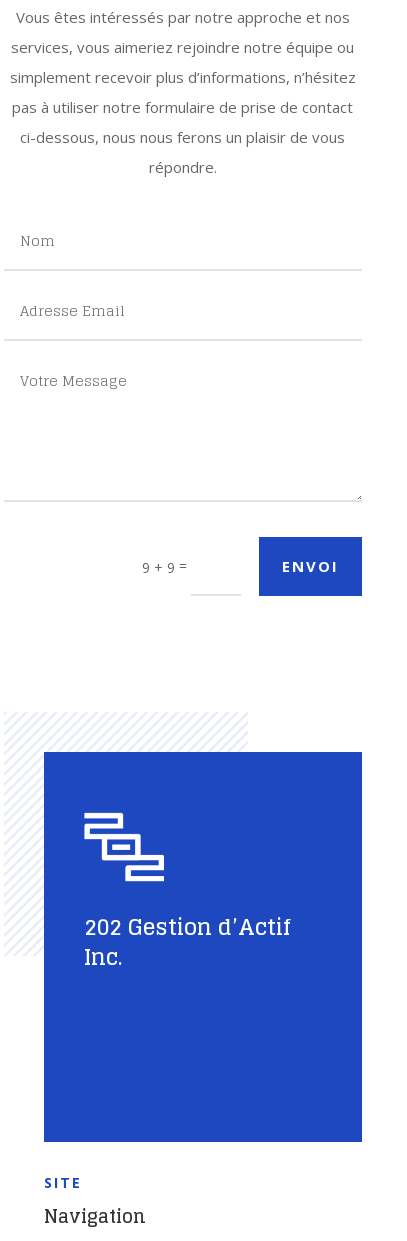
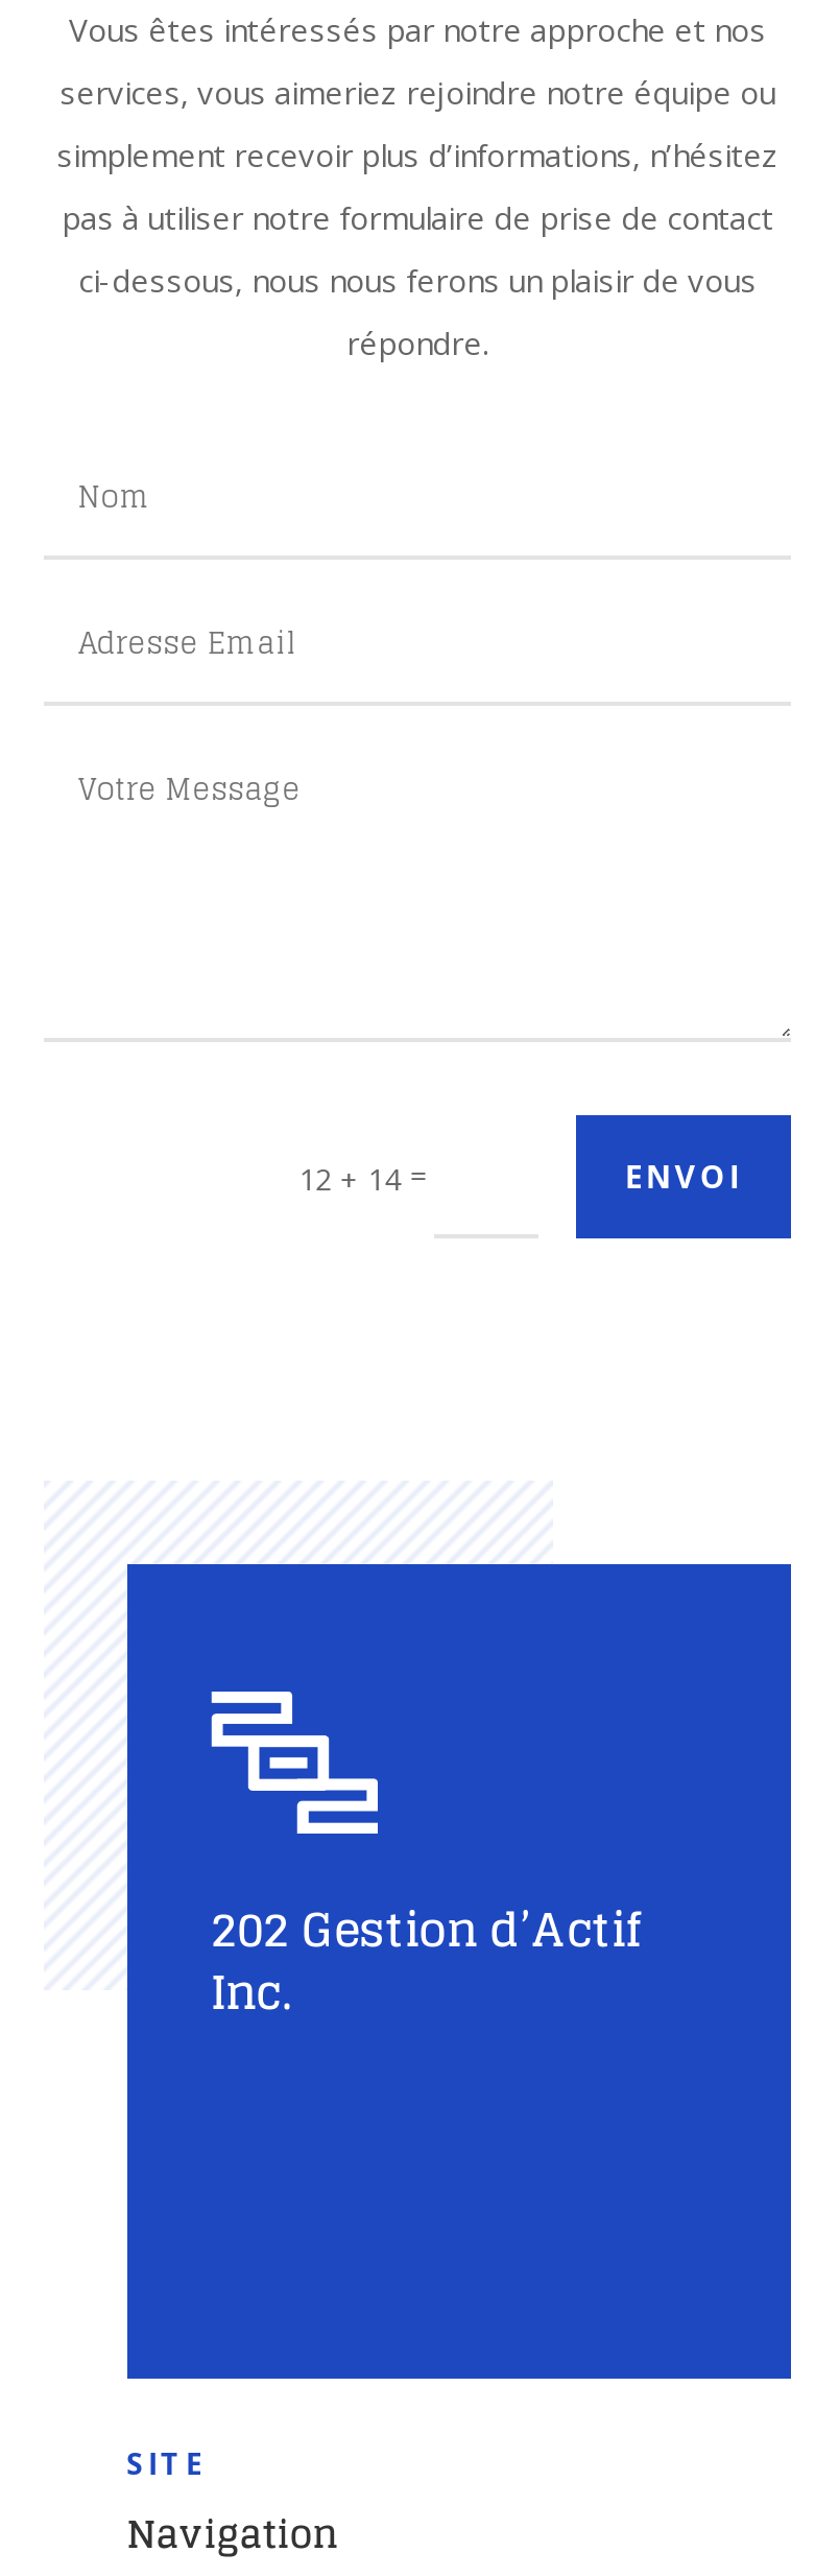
- 9 + 9 =
+ 12 + 14 =
